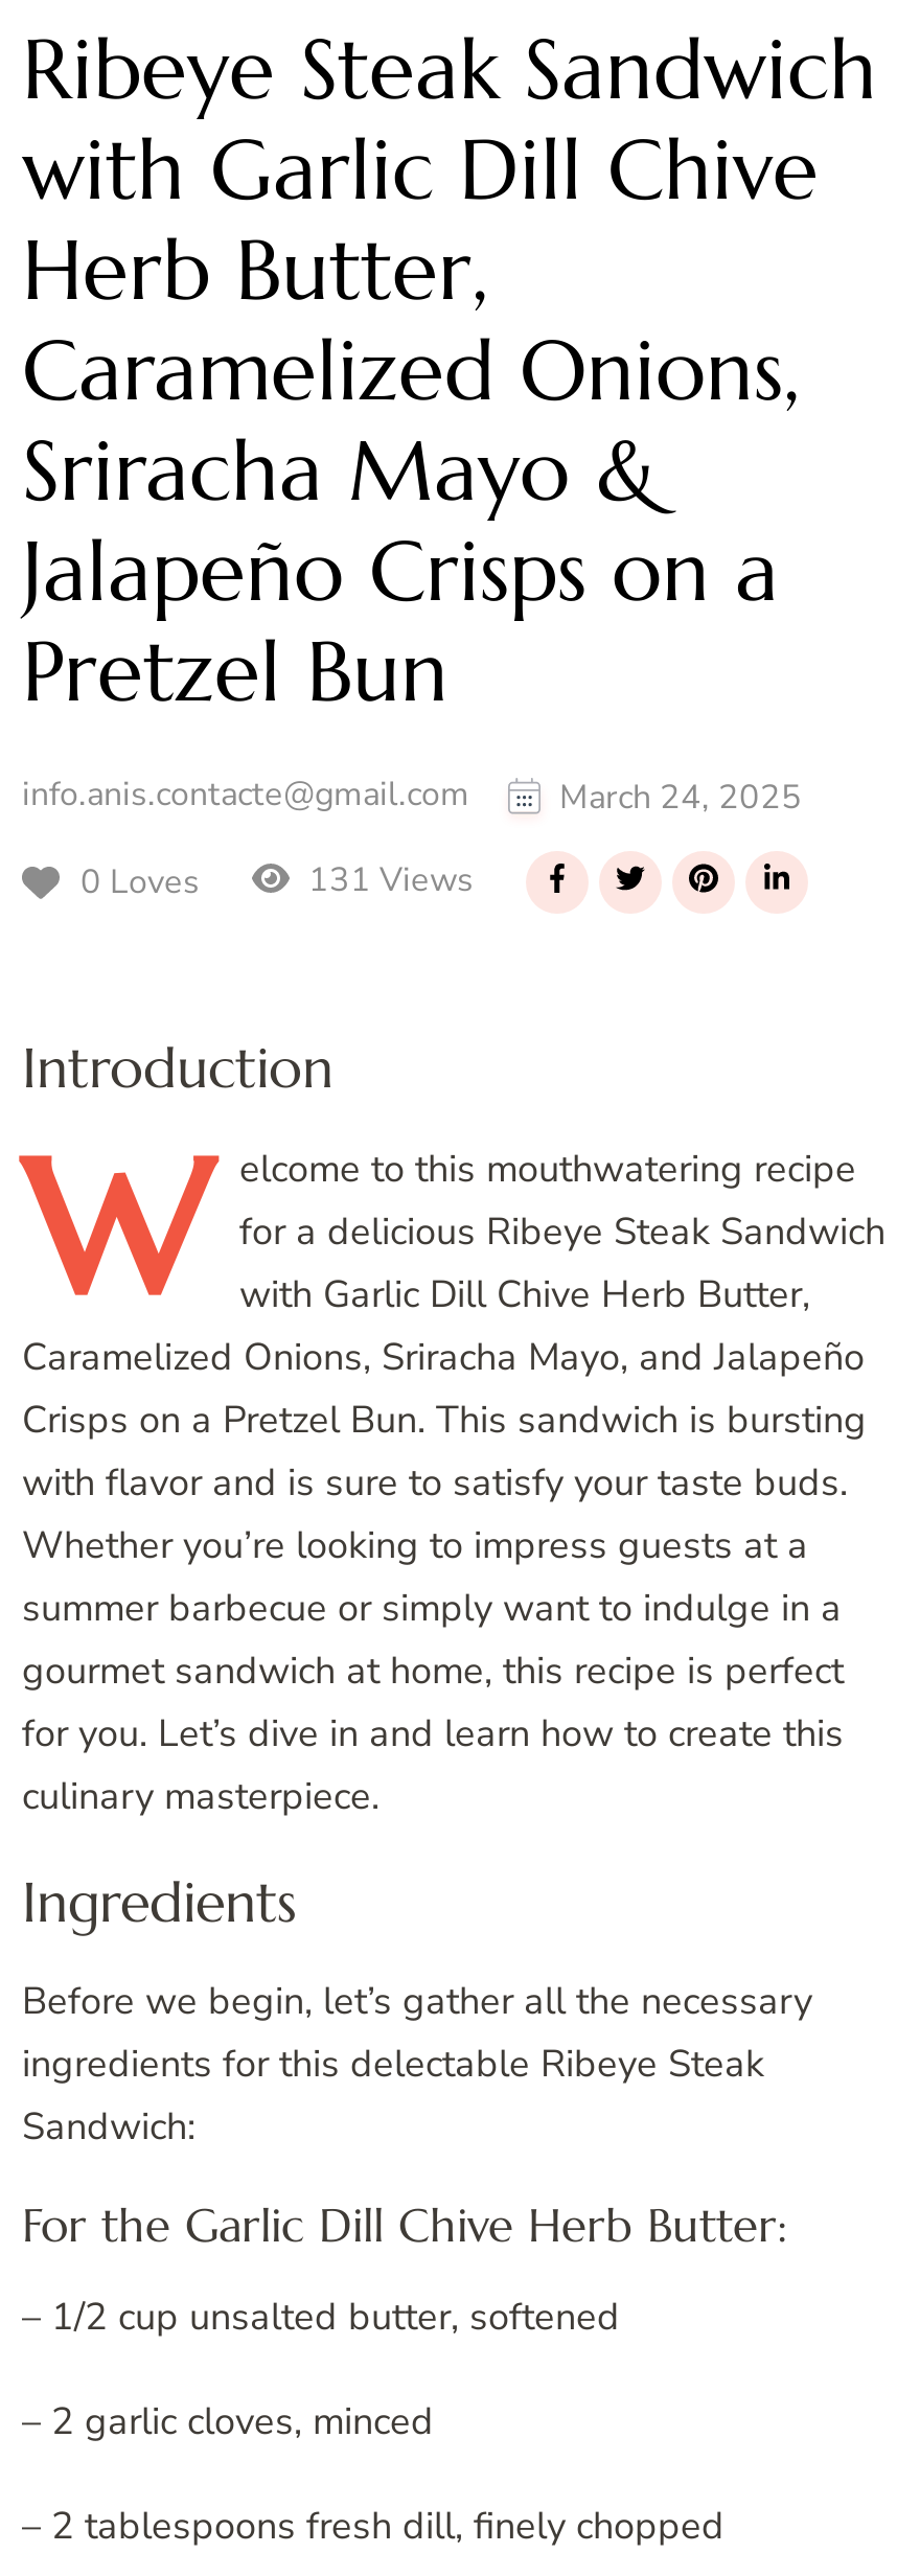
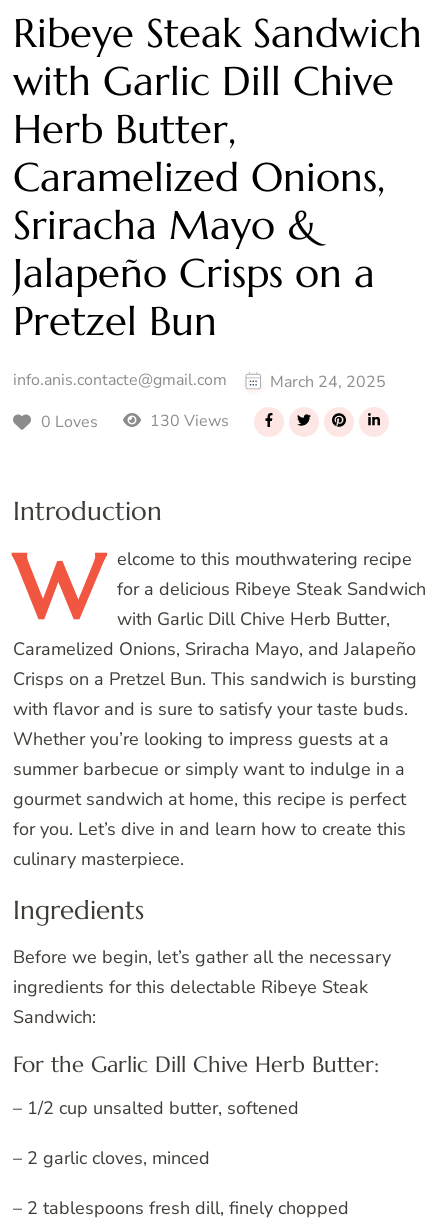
- 131 Views
+ 130 Views
